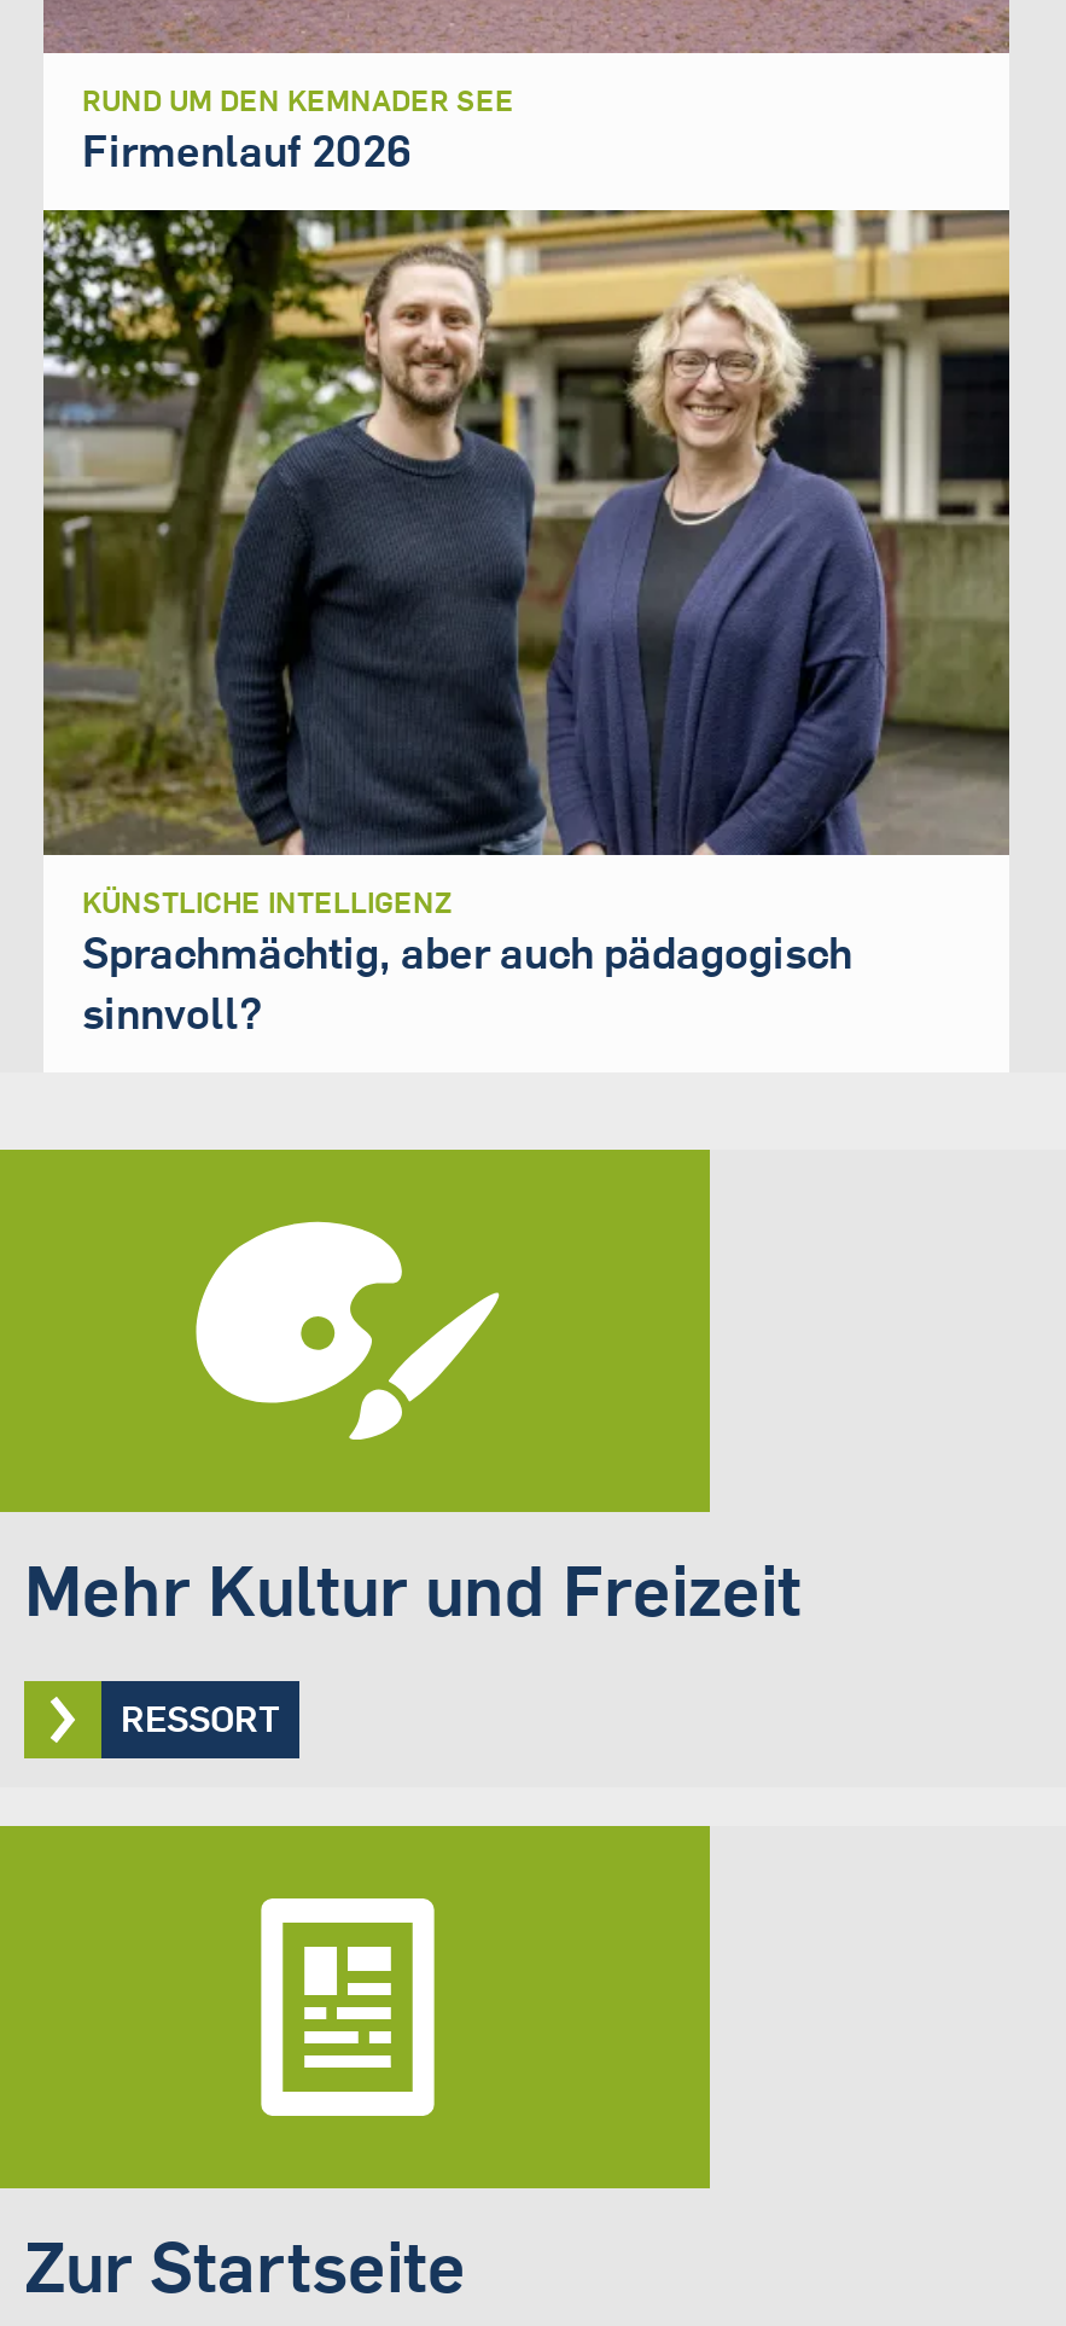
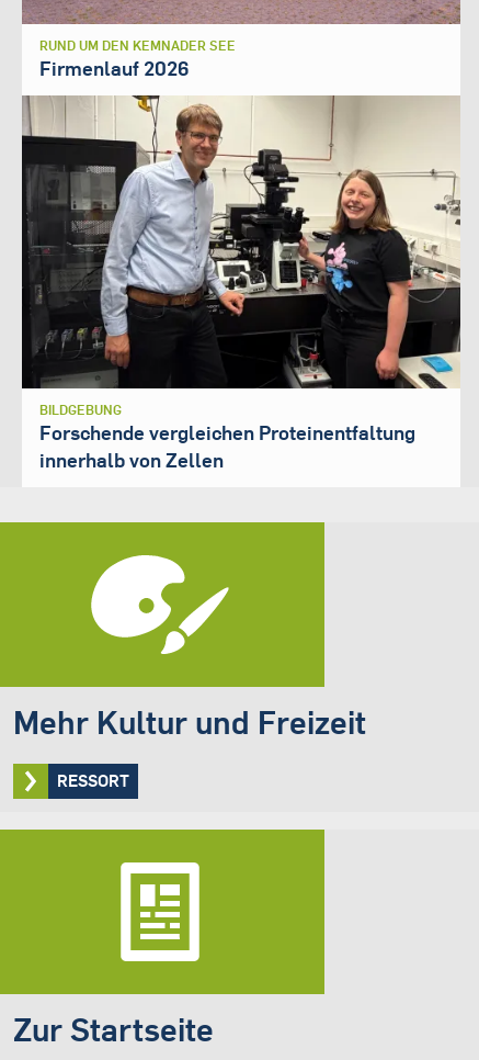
- [image]
- KÜNSTLICHE INTELLIGENZ
- Sprachmächtig, aber auch pädagogisch
- sinnvoll?
+ [image]
+ BILDGEBUNG
+ Forschende vergleichen Proteinentfaltung
+ innerhalb von Zellen
